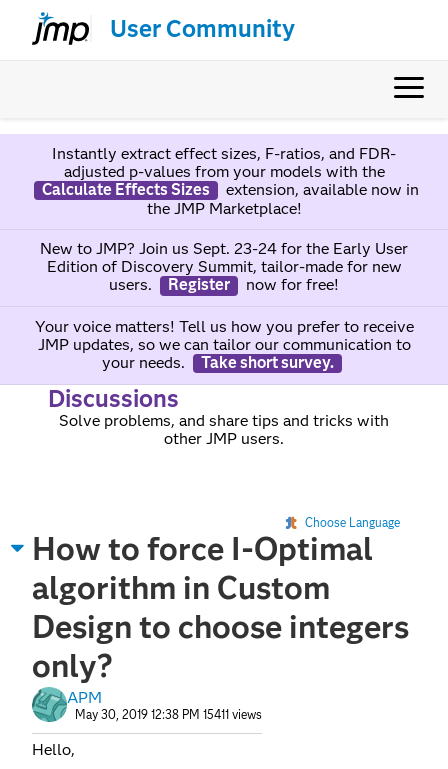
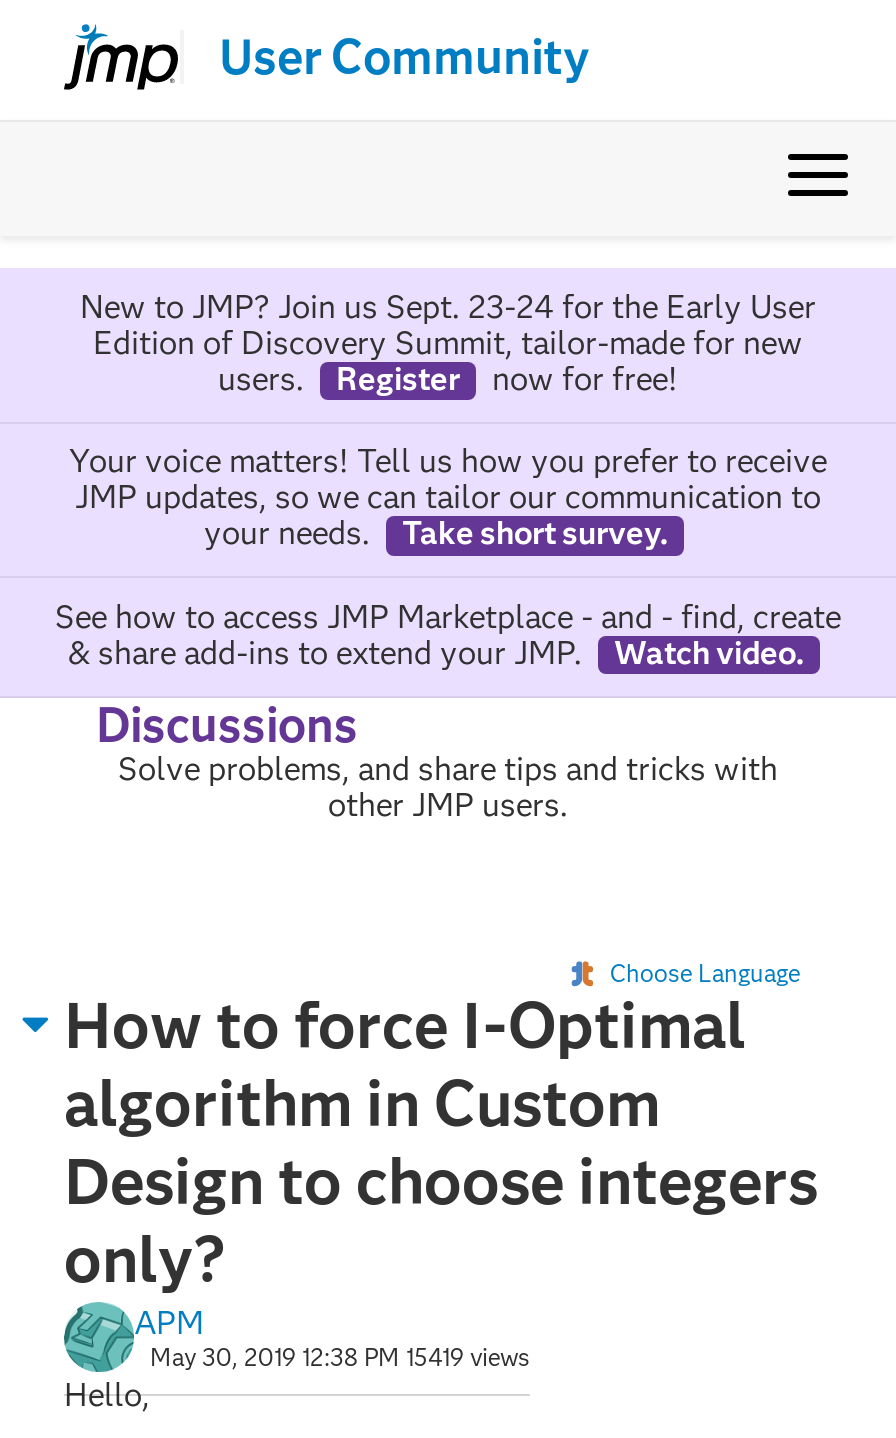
- Instantly extract effect sizes, F-ratios, and FDR-
- adjusted p-values from your models with the
- Calculate Effects Sizes
- extension, available now in
- the JMP Marketplace!

moved up: New to JMP? Join us Sept. 23-24 for the Early User | Edition of Discovery Summit, tailor-made for new | users. | ... | your needs. | Take short survey.

+ See how to access JMP Marketplace - and - find, create
+ & share add-ins to extend your JMP.
+ Watch video.

- May 30, 2019 12:38 PM 15411 views
+ May 30, 2019 12:38 PM 15419 views
